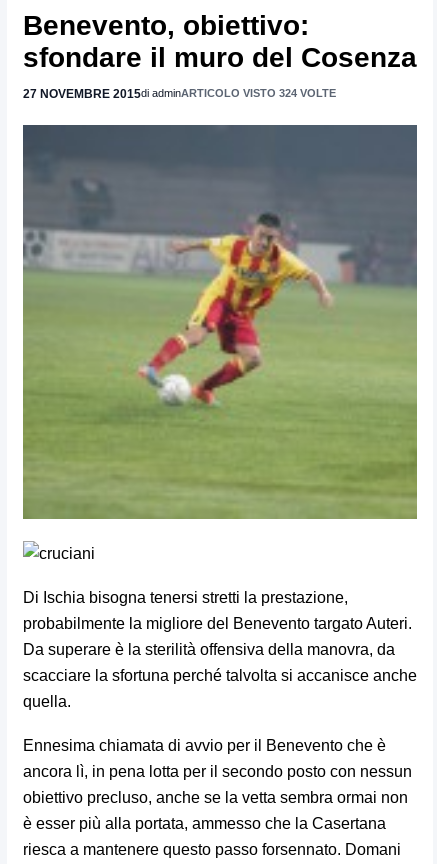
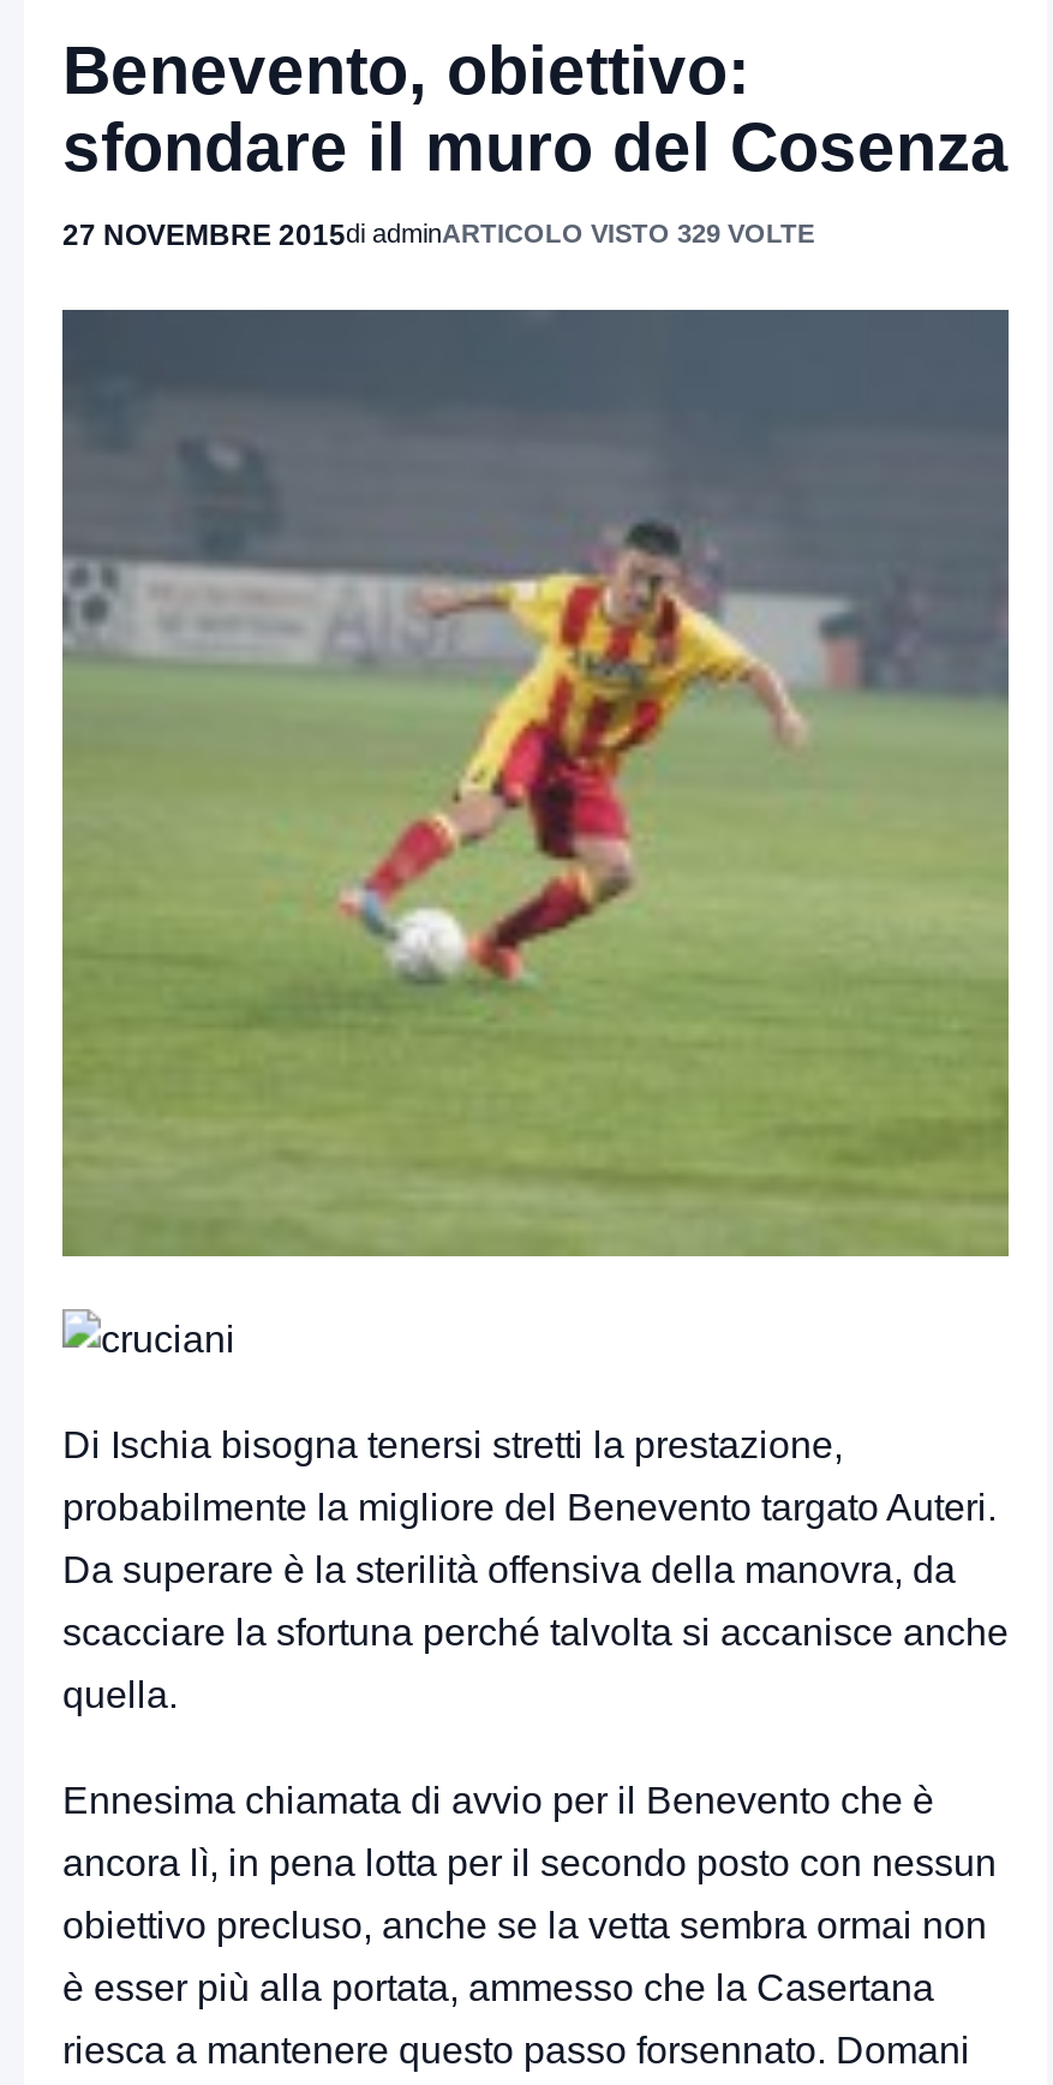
- 27 NOVEMBRE 2015di adminARTICOLO VISTO 324 VOLTE
+ 27 NOVEMBRE 2015di adminARTICOLO VISTO 329 VOLTE
